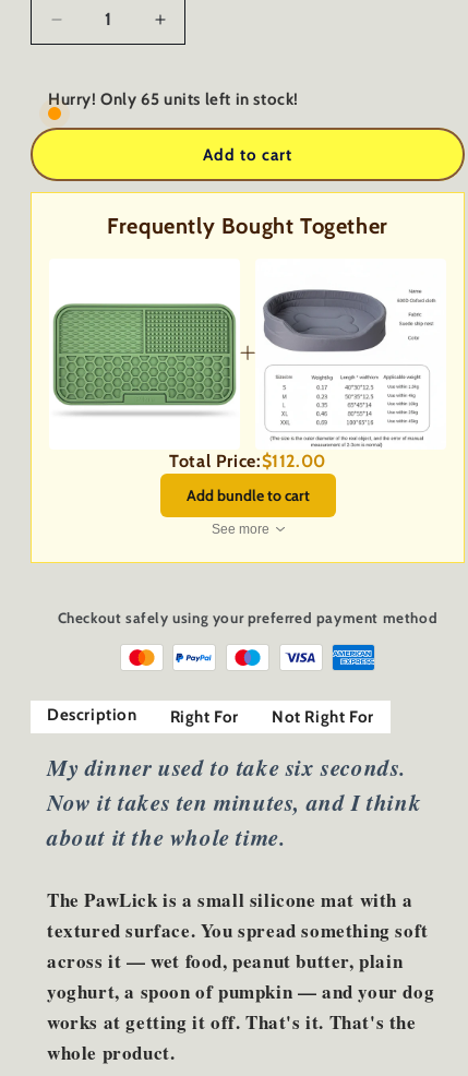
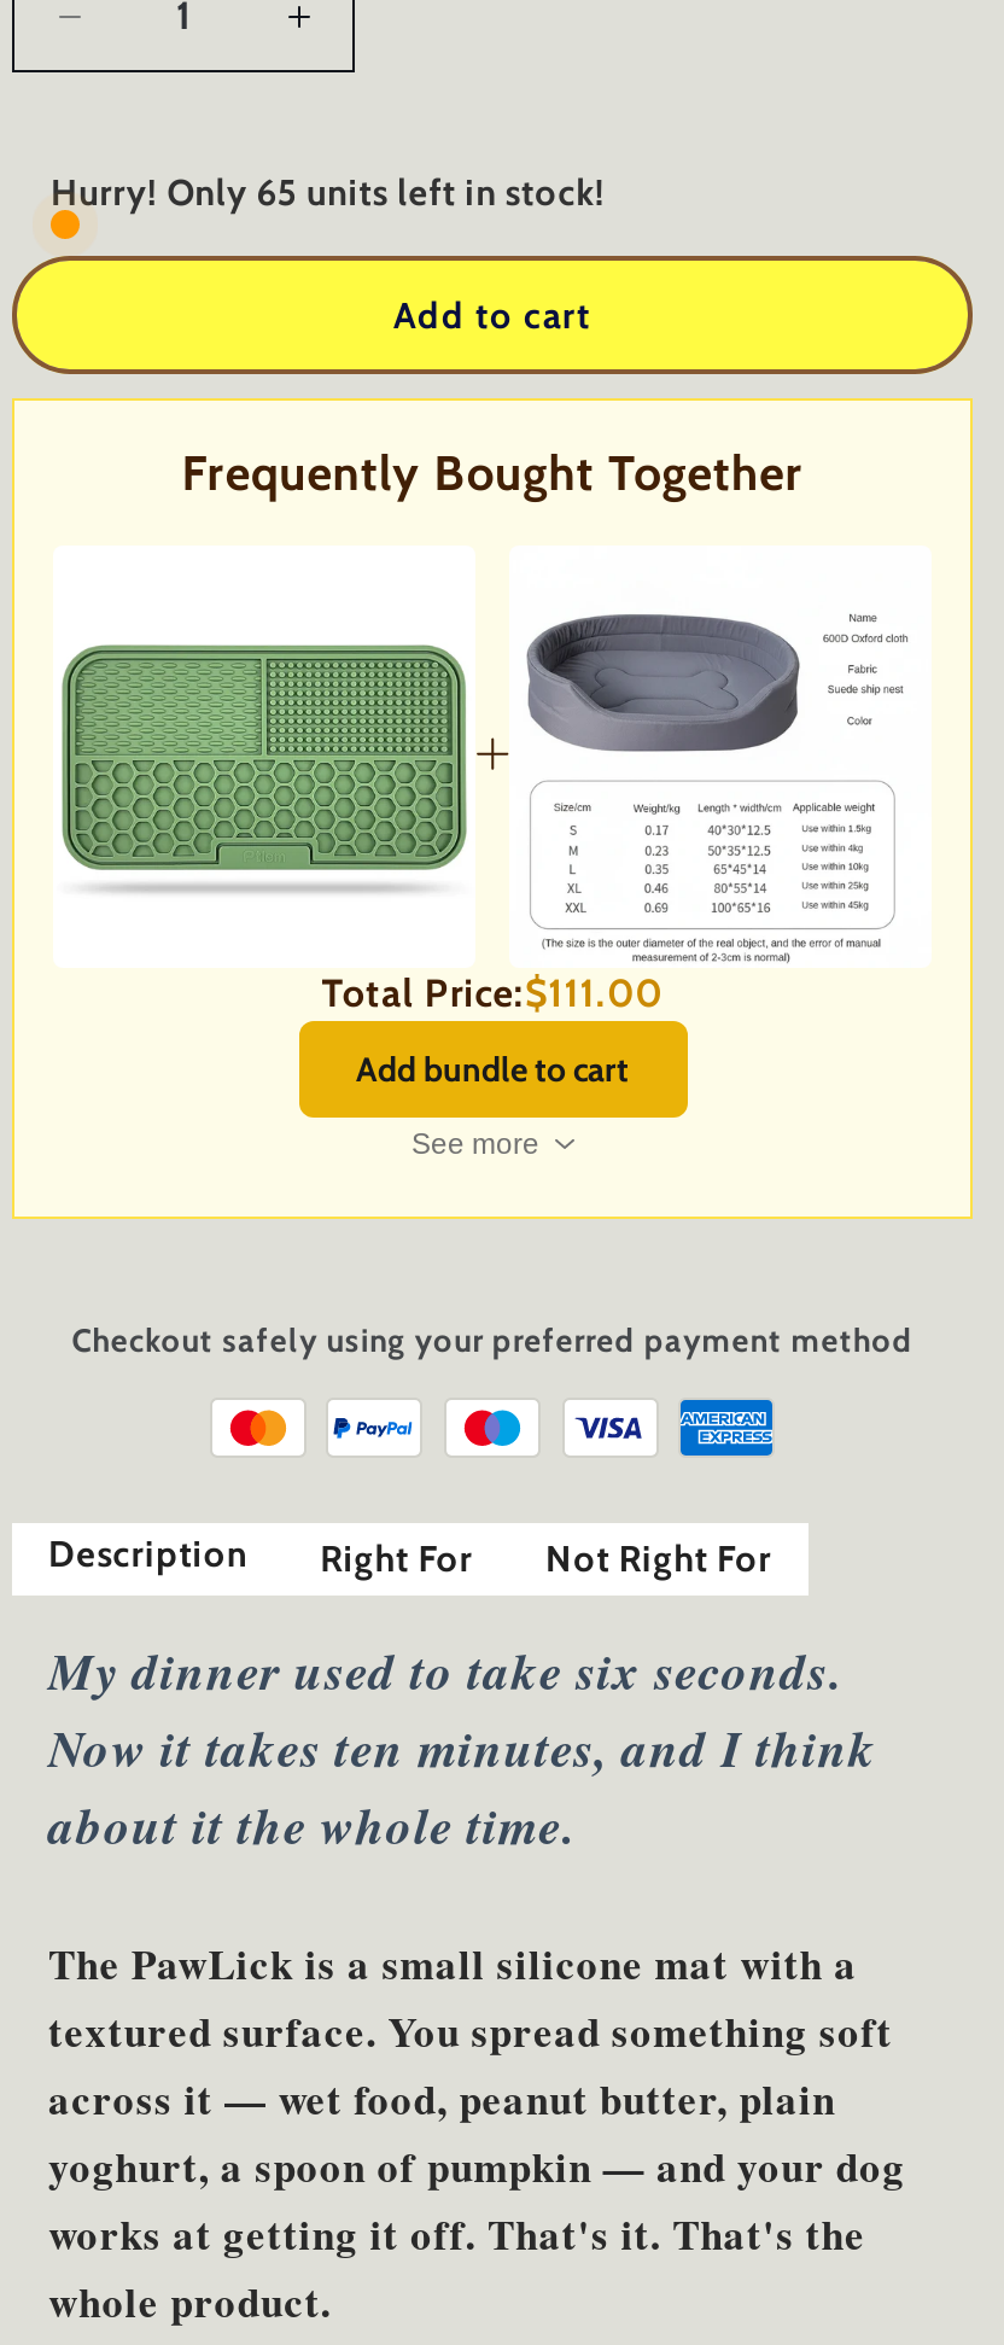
- Total Price:$112.00
+ Total Price:$111.00
